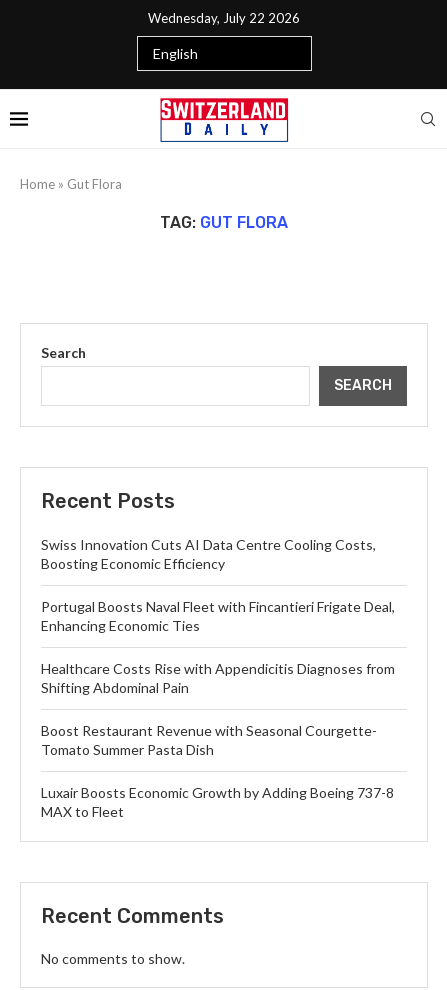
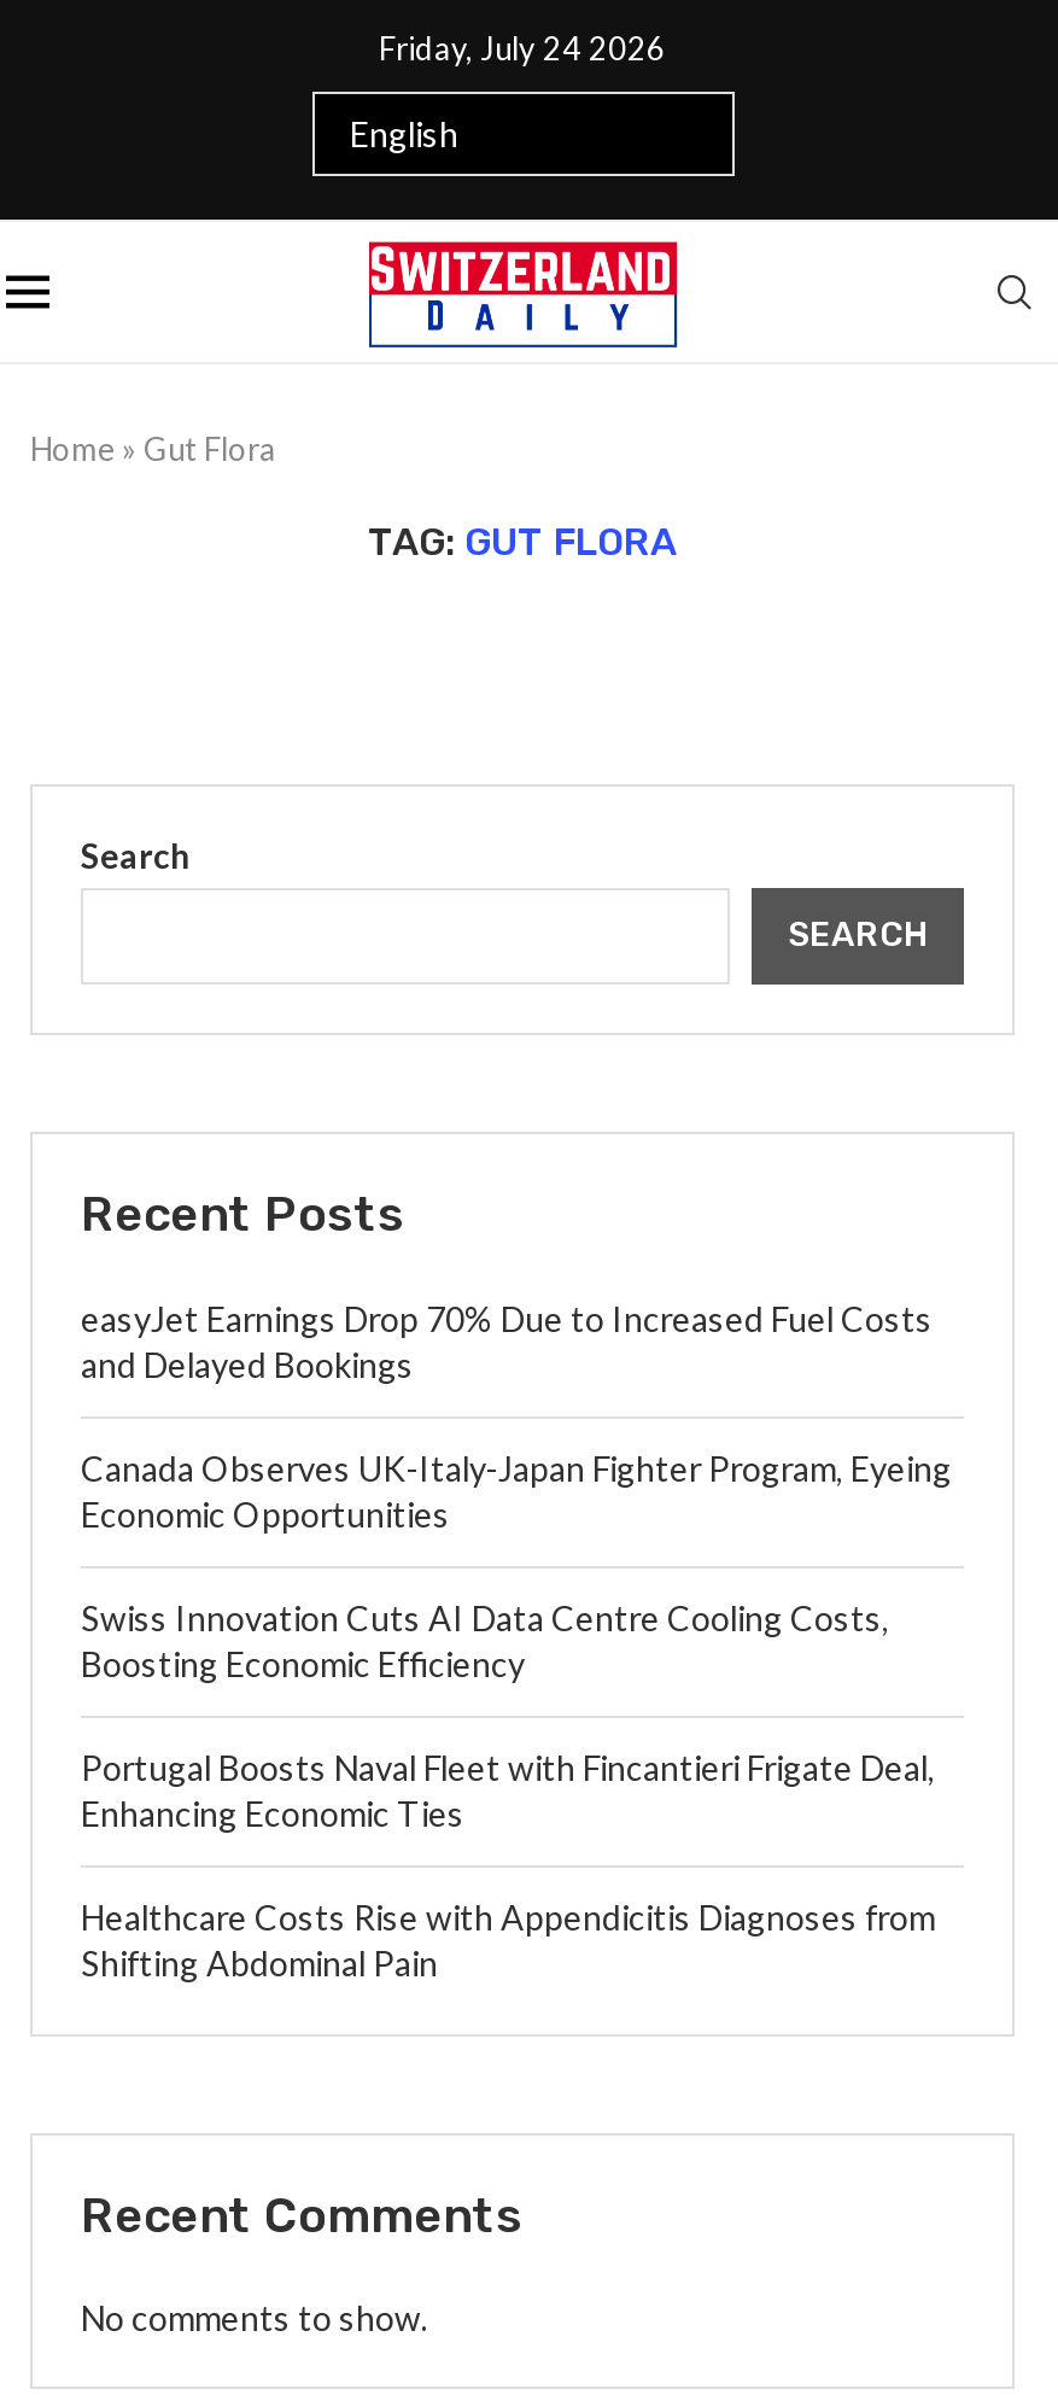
- Wednesday, July 22 2026
+ Friday, July 24 2026

+ easyJet Earnings Drop 70% Due to Increased Fuel Costs
+ and Delayed Bookings
+ Canada Observes UK-Italy-Japan Fighter Program, Eyeing
+ Economic Opportunities

moved down: Swiss Innovation Cuts AI Data Centre Cooling Costs, | Boosting Economic Efficiency | Portugal Boosts Naval Fleet with Fincantieri Frigate Deal, | Enhancing Economic Ties | Healthcare Costs Rise with Appendicitis Diagnoses from | Shifting Abdominal Pain

- Boost Restaurant Revenue with Seasonal Courgette-
- Tomato Summer Pasta Dish
- Luxair Boosts Economic Growth by Adding Boeing 737-8
- MAX to Fleet
